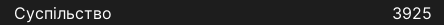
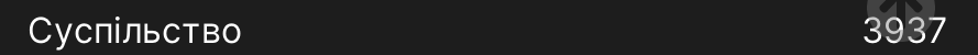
- 3925
+ 3937
